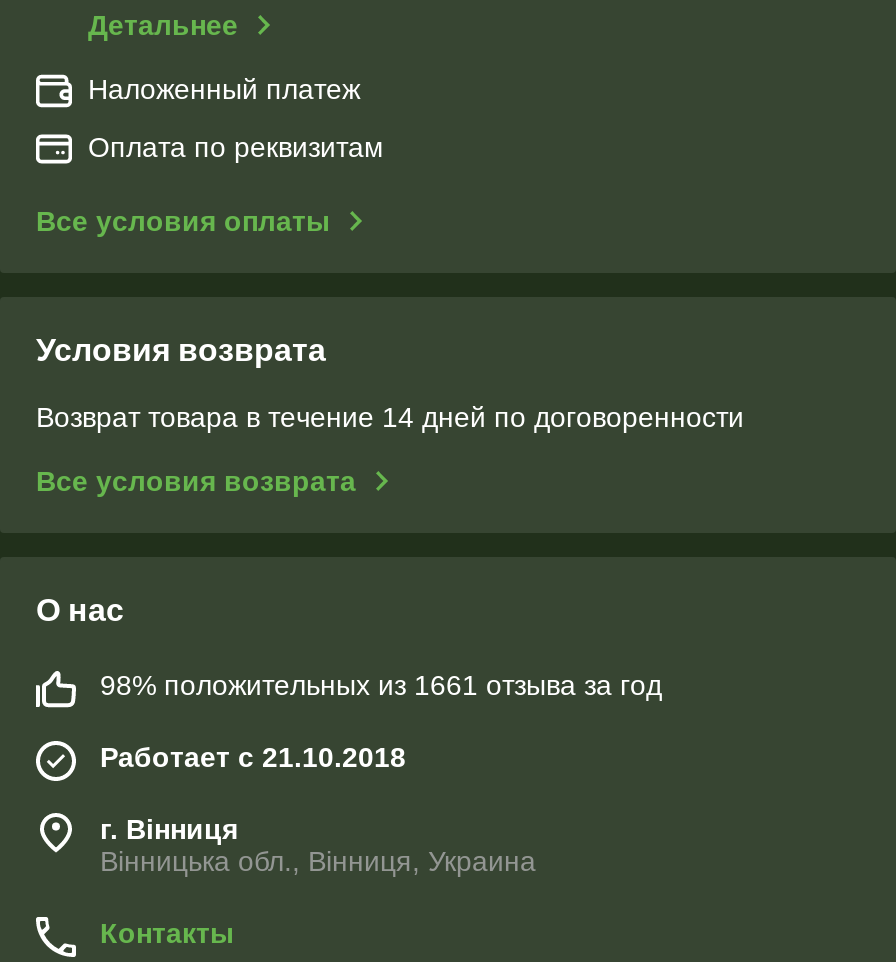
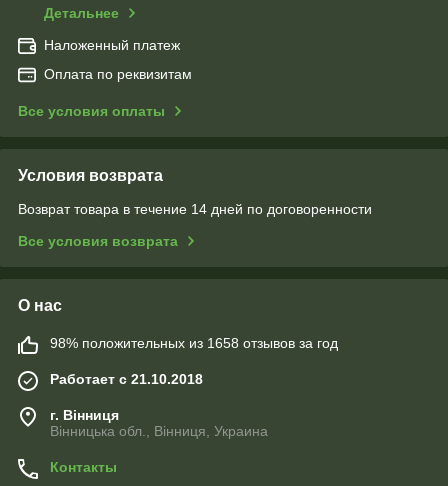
- 98% положительных из 1661 отзыва за год
+ 98% положительных из 1658 отзывов за год
